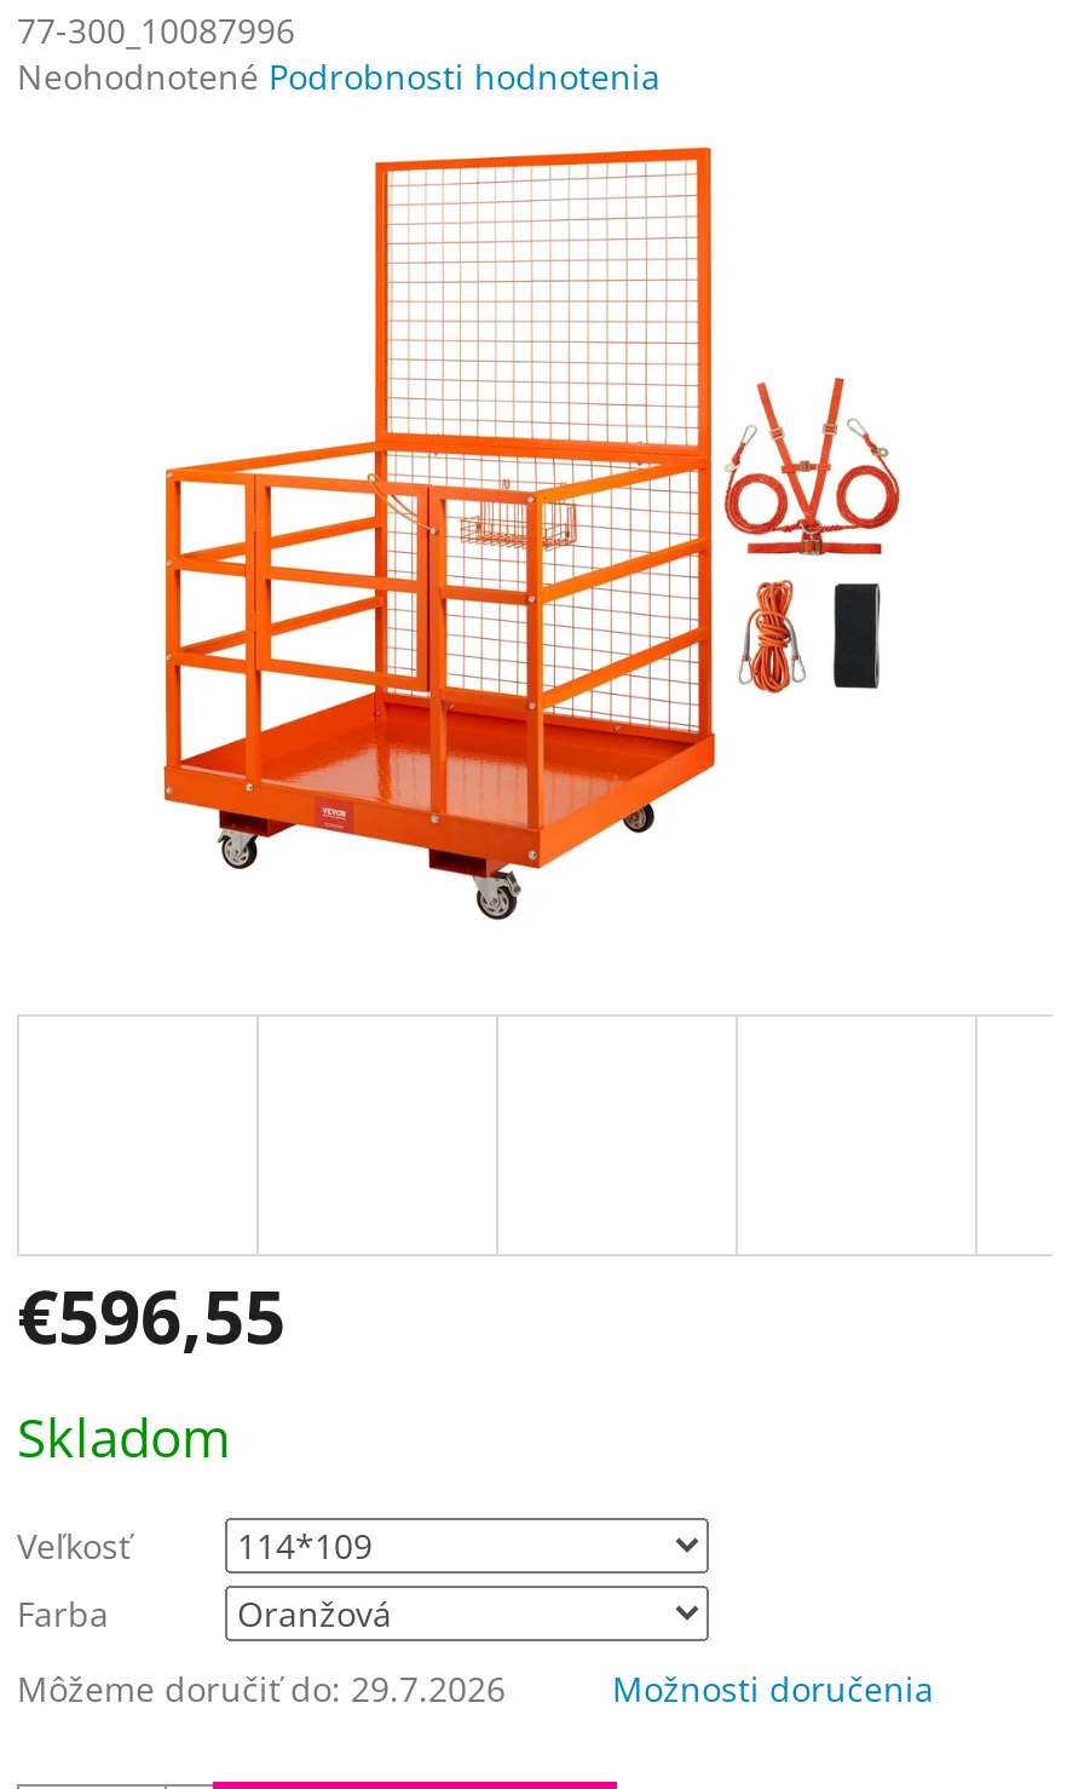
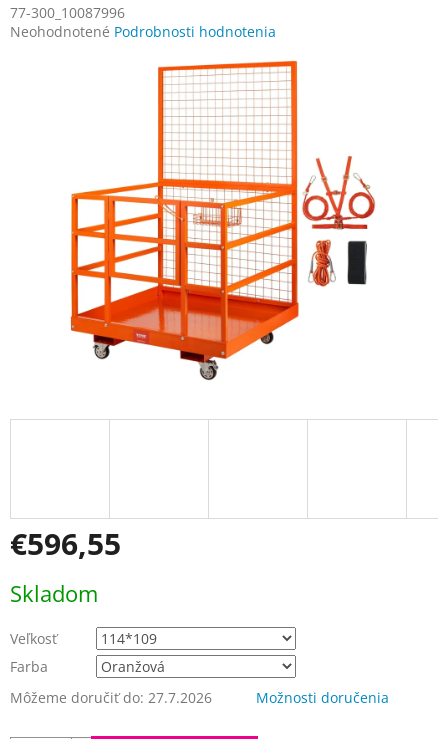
- Môžeme doručiť do: 29.7.2026
+ Môžeme doručiť do: 27.7.2026
